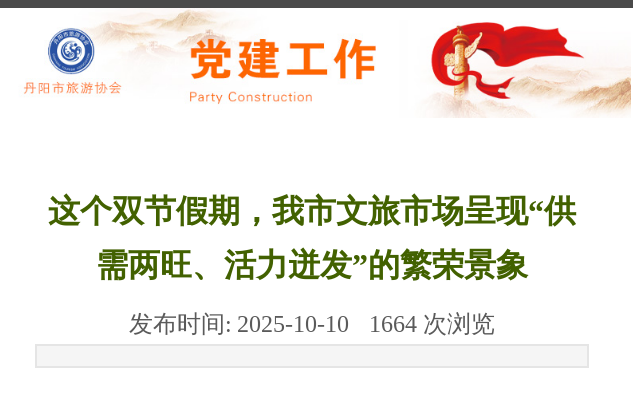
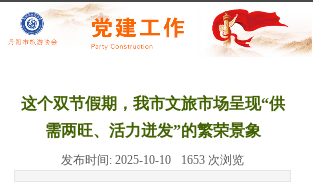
- 发布时间: 2025-10-10 1664次浏览
+ 发布时间: 2025-10-10 1653次浏览
